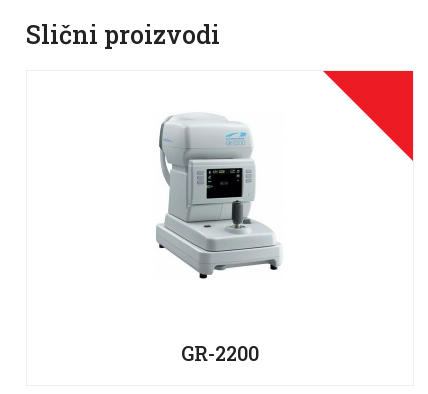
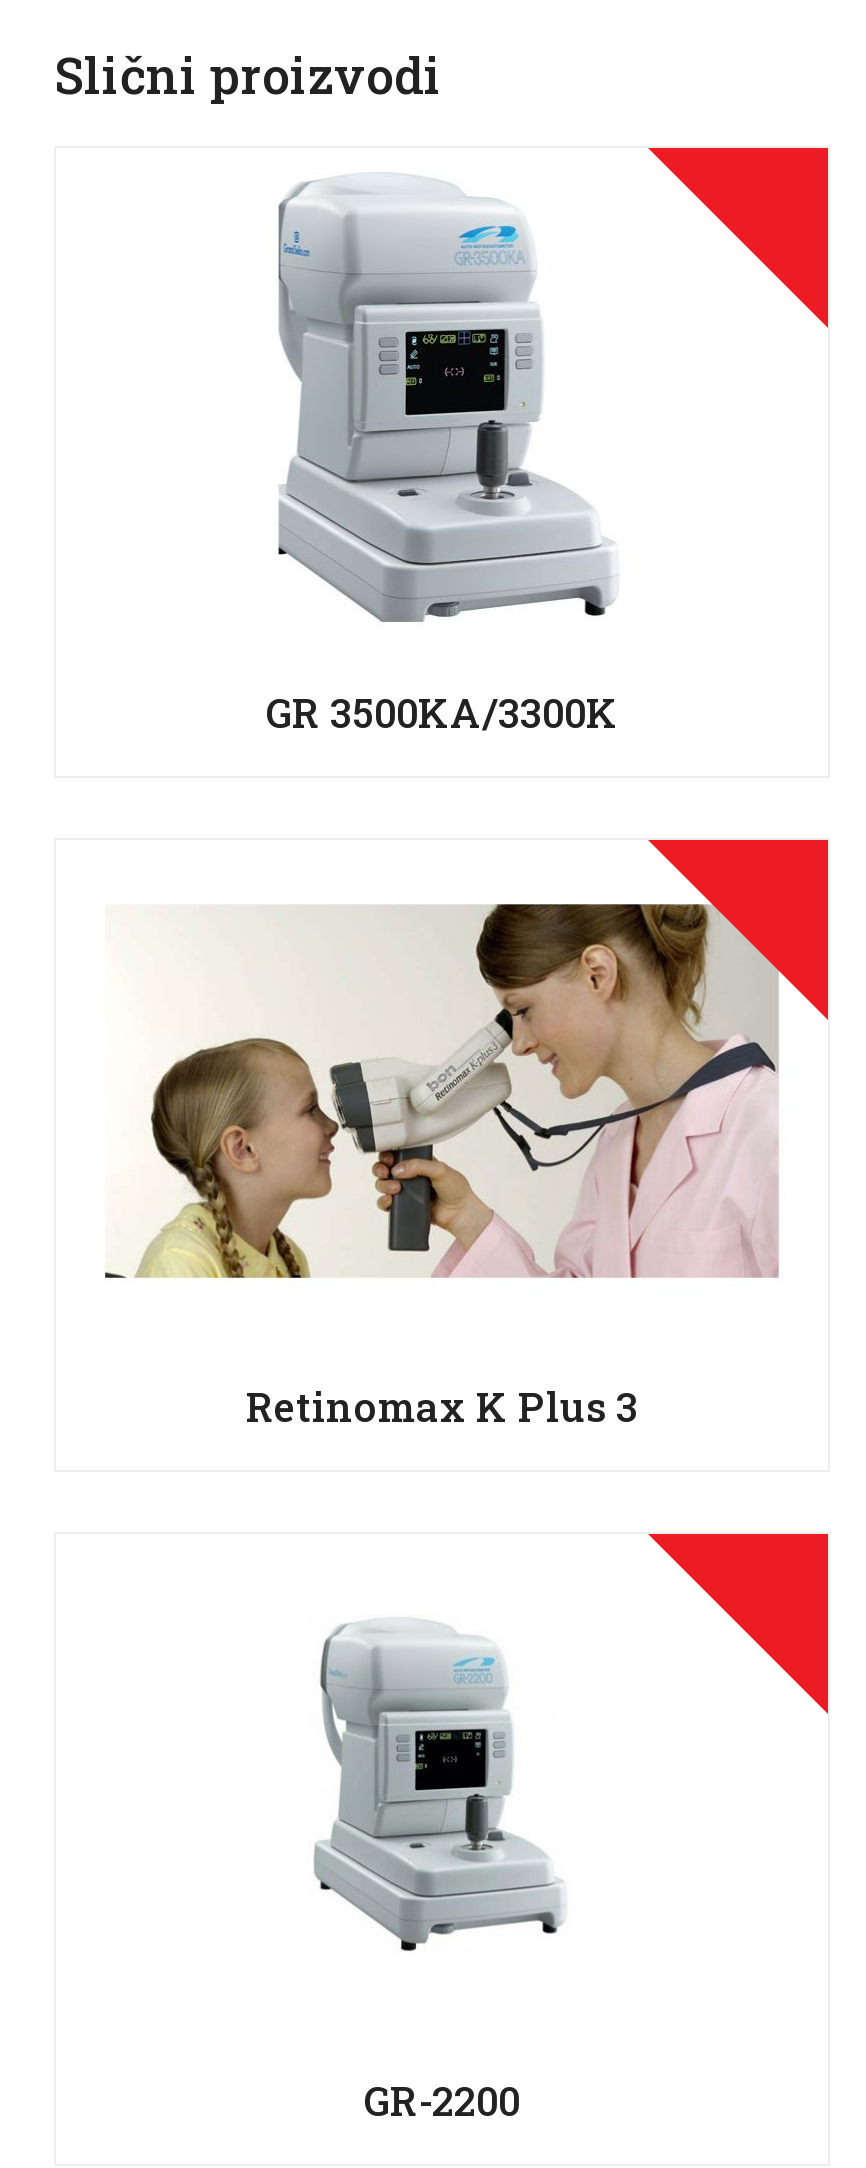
+ [image]

+ Retinomax K Plus 3

+ [image]
+ GR 3500KA/3300K
